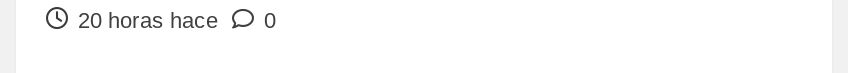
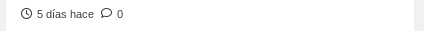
- 20 horas hace 0
+ 5 días hace 0
